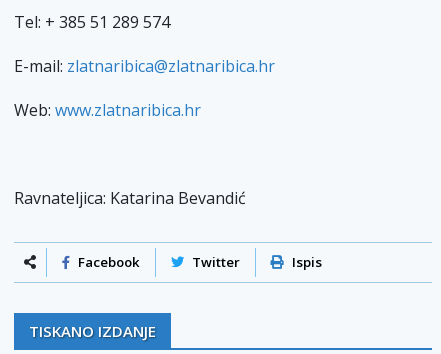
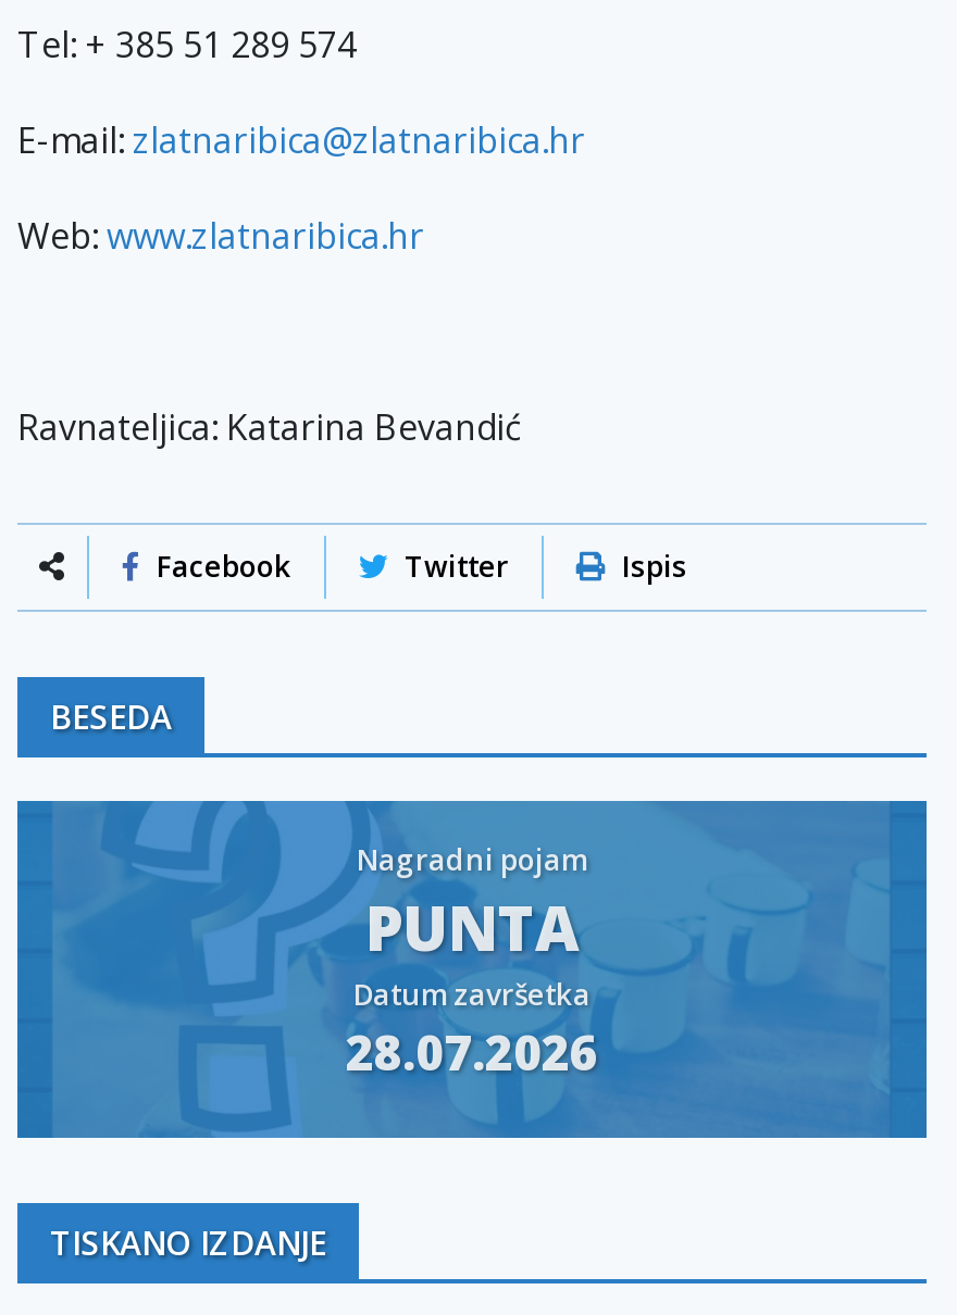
+ [image]
+ BESEDA
+ Nagradni pojam
+ PUNTA
+ Datum završetka
+ 28.07.2026
